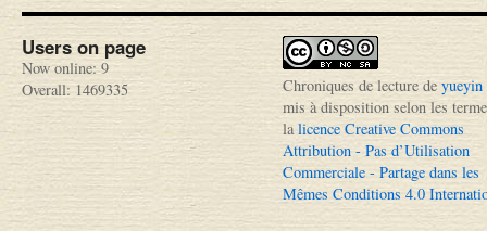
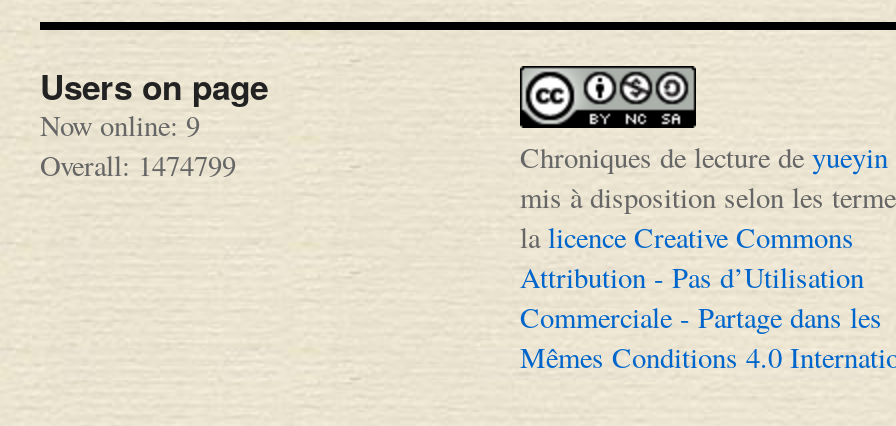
- Overall: 1469335
+ Overall: 1474799
